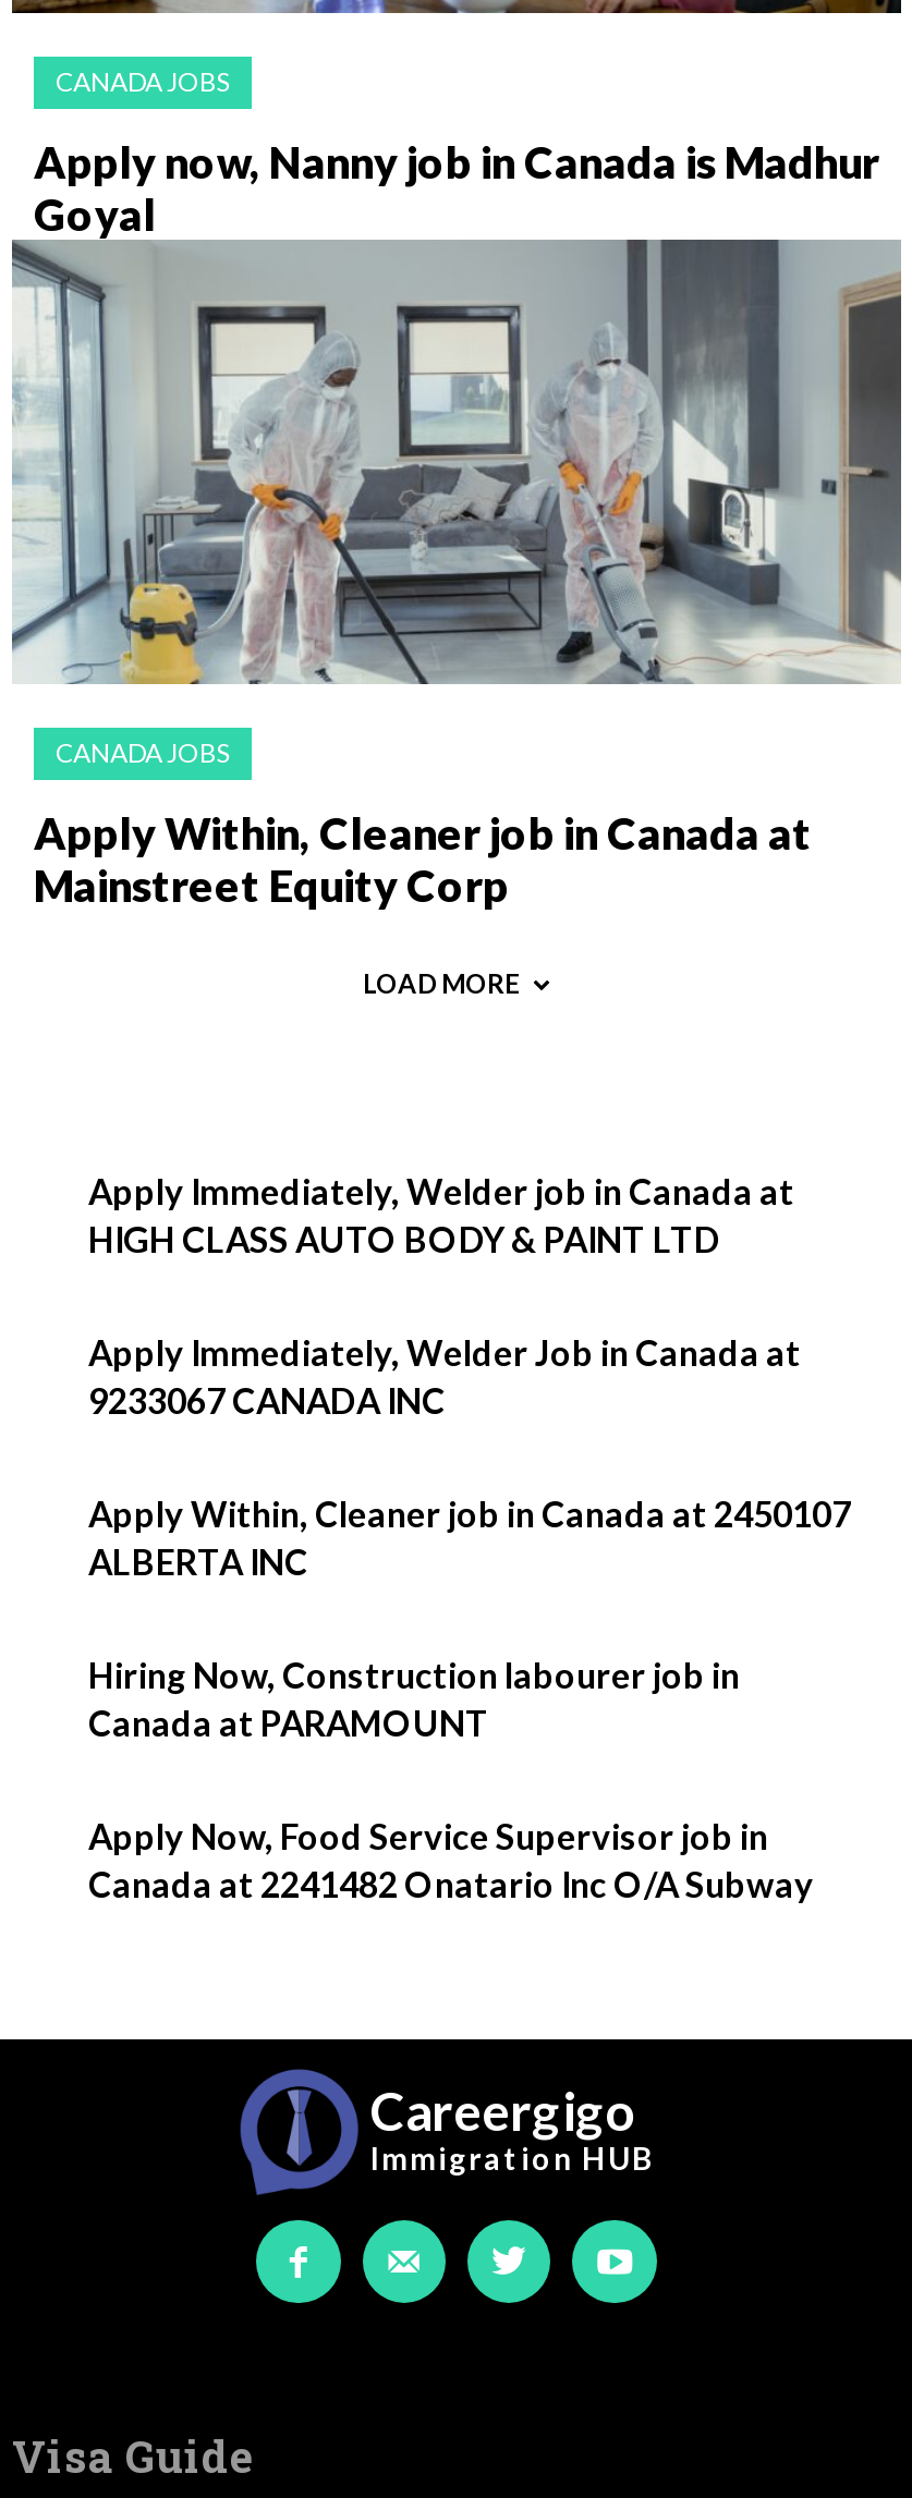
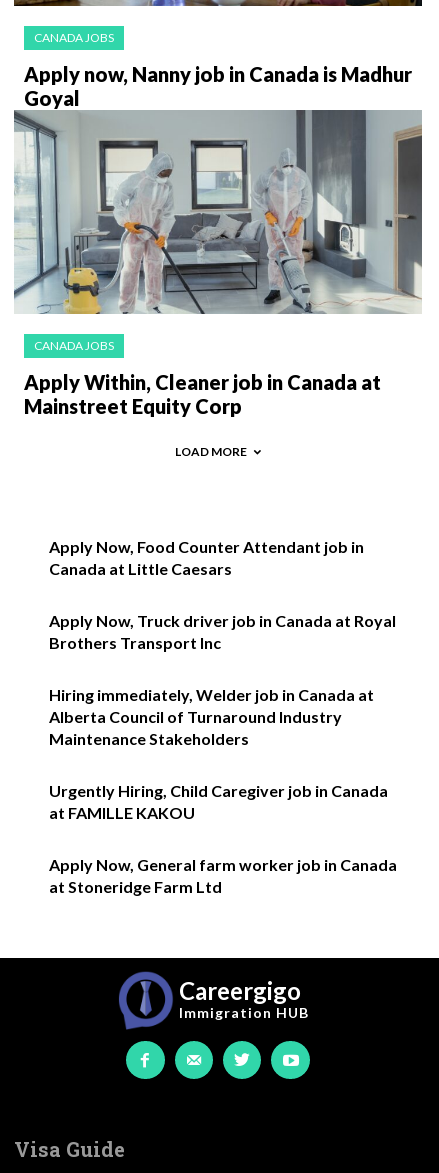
- Apply Immediately, Welder job in Canada at
- HIGH CLASS AUTO BODY & PAINT LTD
+ Apply Now, Food Counter Attendant job in
+ Canada at Little Caesars

- Apply Immediately, Welder Job in Canada at
- 9233067 CANADA INC
+ Apply Now, Truck driver job in Canada at Royal
+ Brothers Transport Inc

- Apply Within, Cleaner job in Canada at 2450107
- ALBERTA INC
+ Hiring immediately, Welder job in Canada at
+ Alberta Council of Turnaround Industry
+ Maintenance Stakeholders

- Hiring Now, Construction labourer job in
- Canada at PARAMOUNT
+ Urgently Hiring, Child Caregiver job in Canada
+ at FAMILLE KAKOU

- Apply Now, Food Service Supervisor job in
- Canada at 2241482 Onatario Inc O/A Subway
+ Apply Now, General farm worker job in Canada
+ at Stoneridge Farm Ltd
